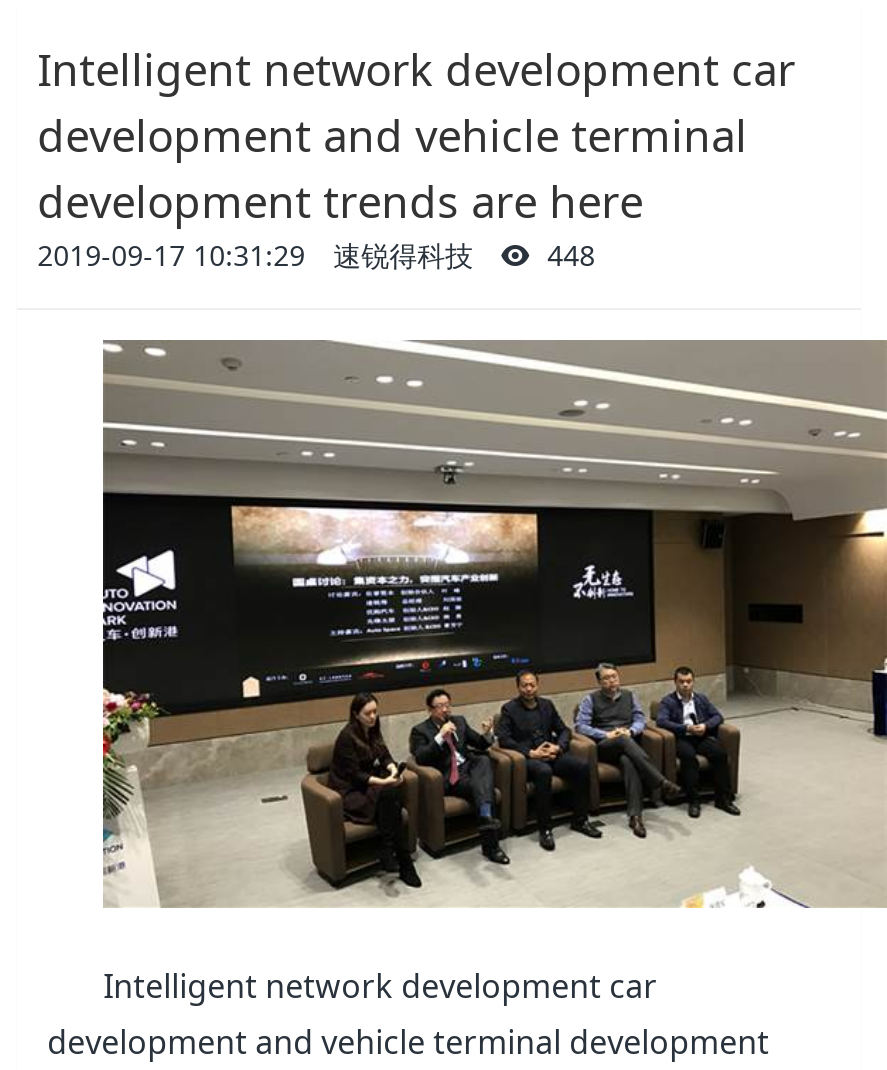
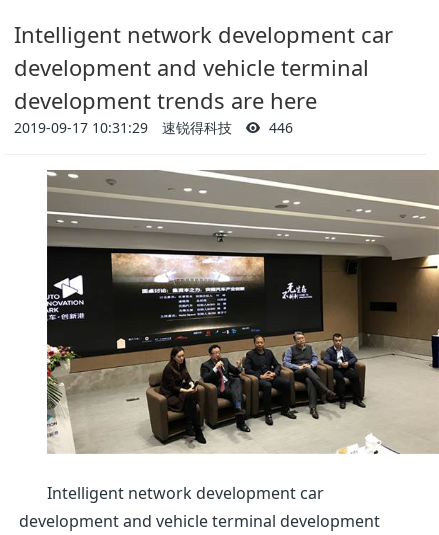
- 2019-09-17 10:31:29 速锐得科技 448
+ 2019-09-17 10:31:29 速锐得科技 446
